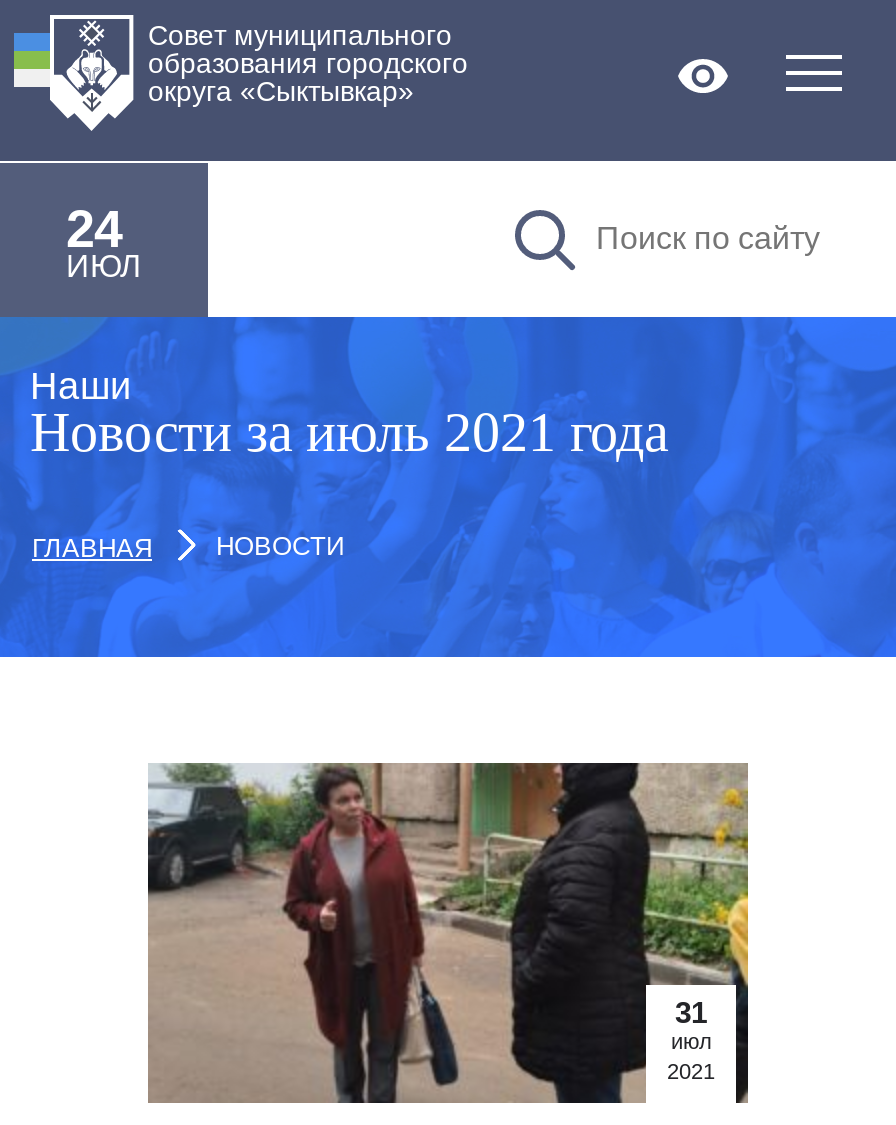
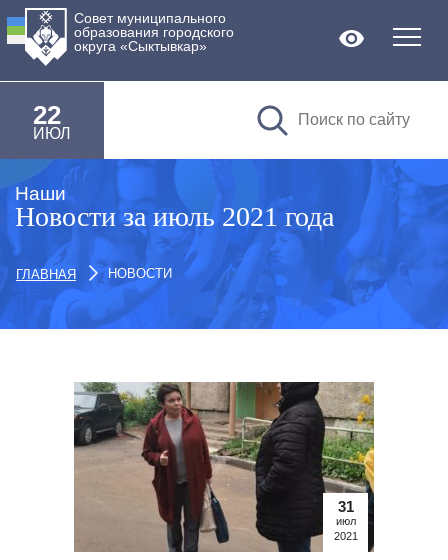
- 24
+ 22
